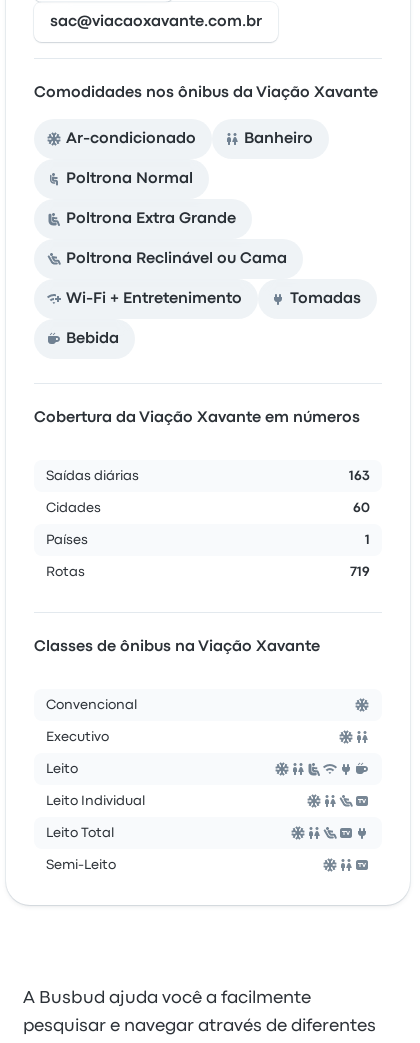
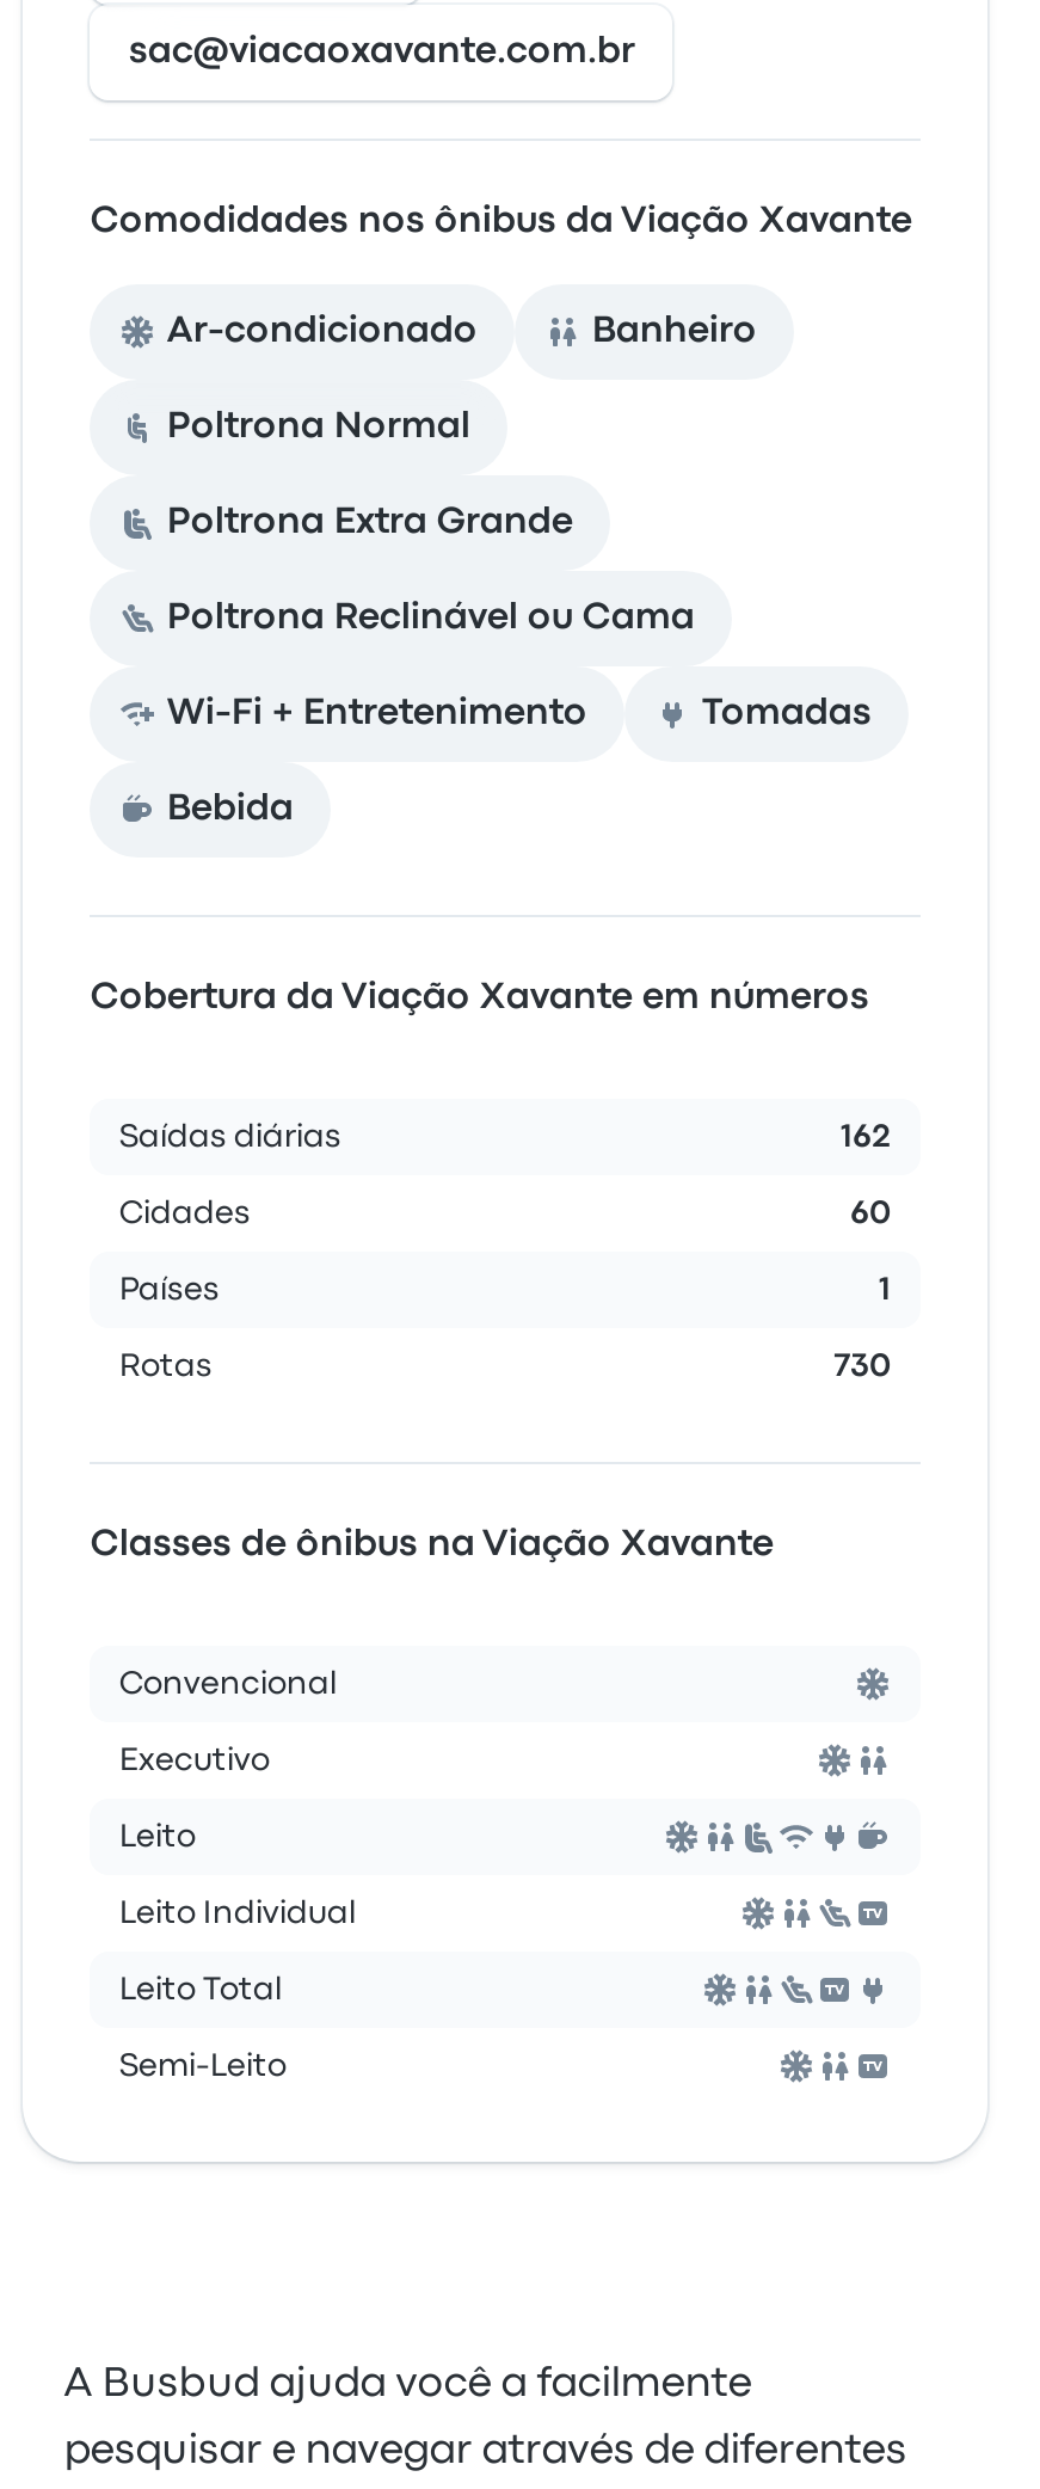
- 163
+ 162

- 719
+ 730
